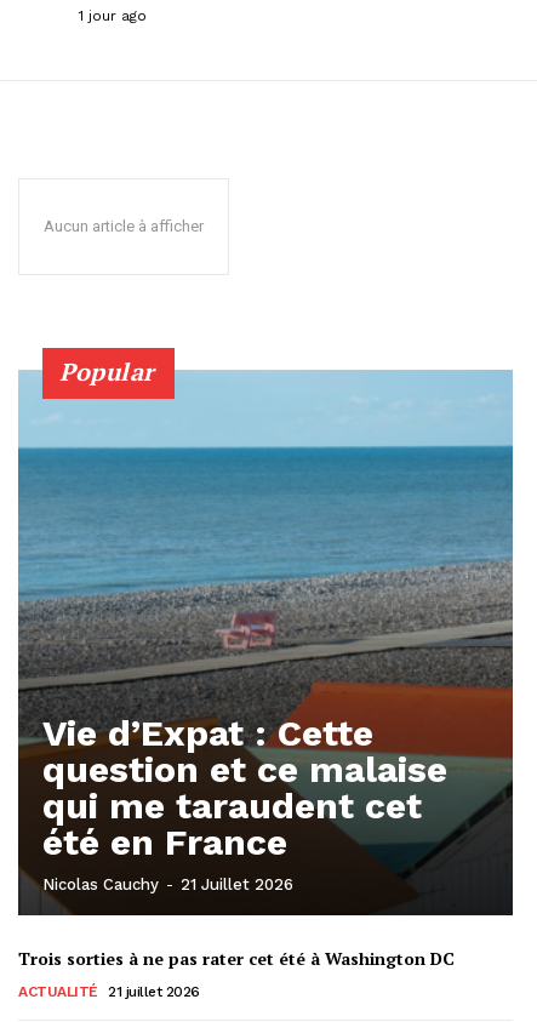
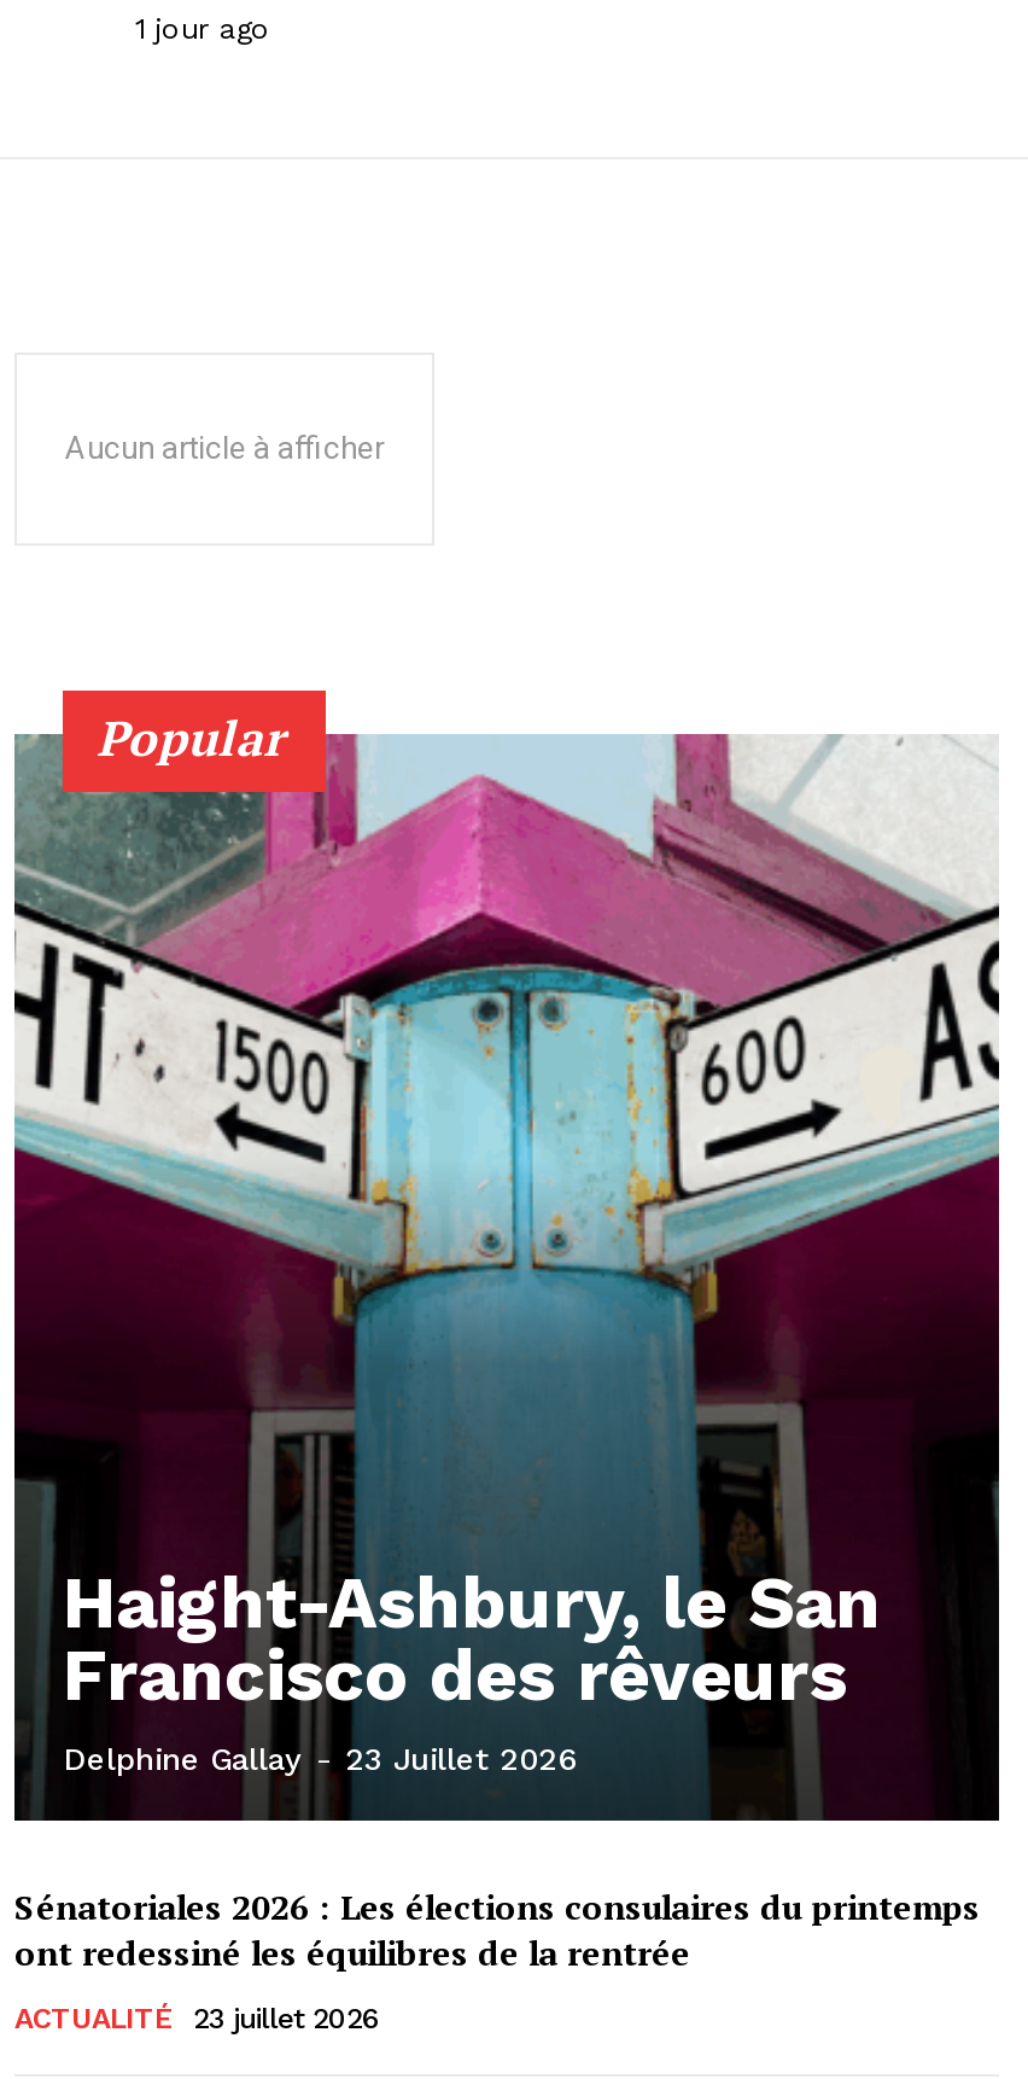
- [image]
- Vie d’Expat : Cette
- question et ce malaise
- qui me taraudent cet
- été en France
- Nicolas Cauchy - 21 Juillet 2026
+ [image]
+ Haight-Ashbury, le San
+ Francisco des rêveurs
+ Delphine Gallay - 23 Juillet 2026

- Trois sorties à ne pas rater cet été à Washington DC
+ Sénatoriales 2026 : Les élections consulaires du printemps
+ ont redessiné les équilibres de la rentrée

- ACTUALITÉ 21 juillet 2026
+ ACTUALITÉ 23 juillet 2026
